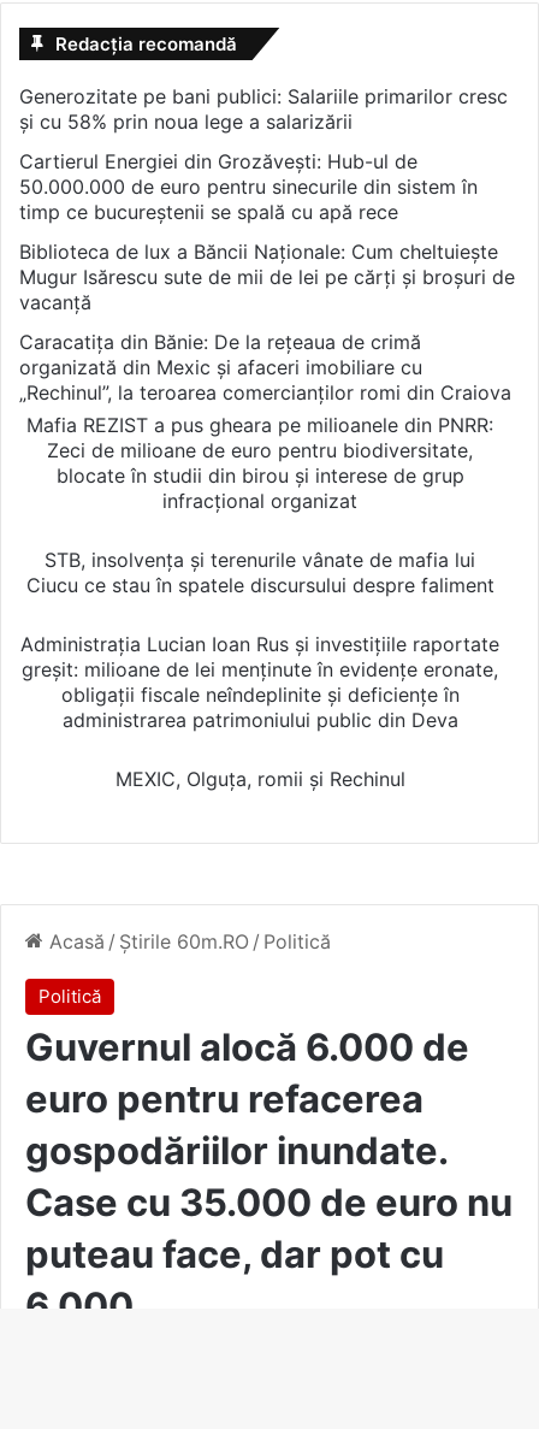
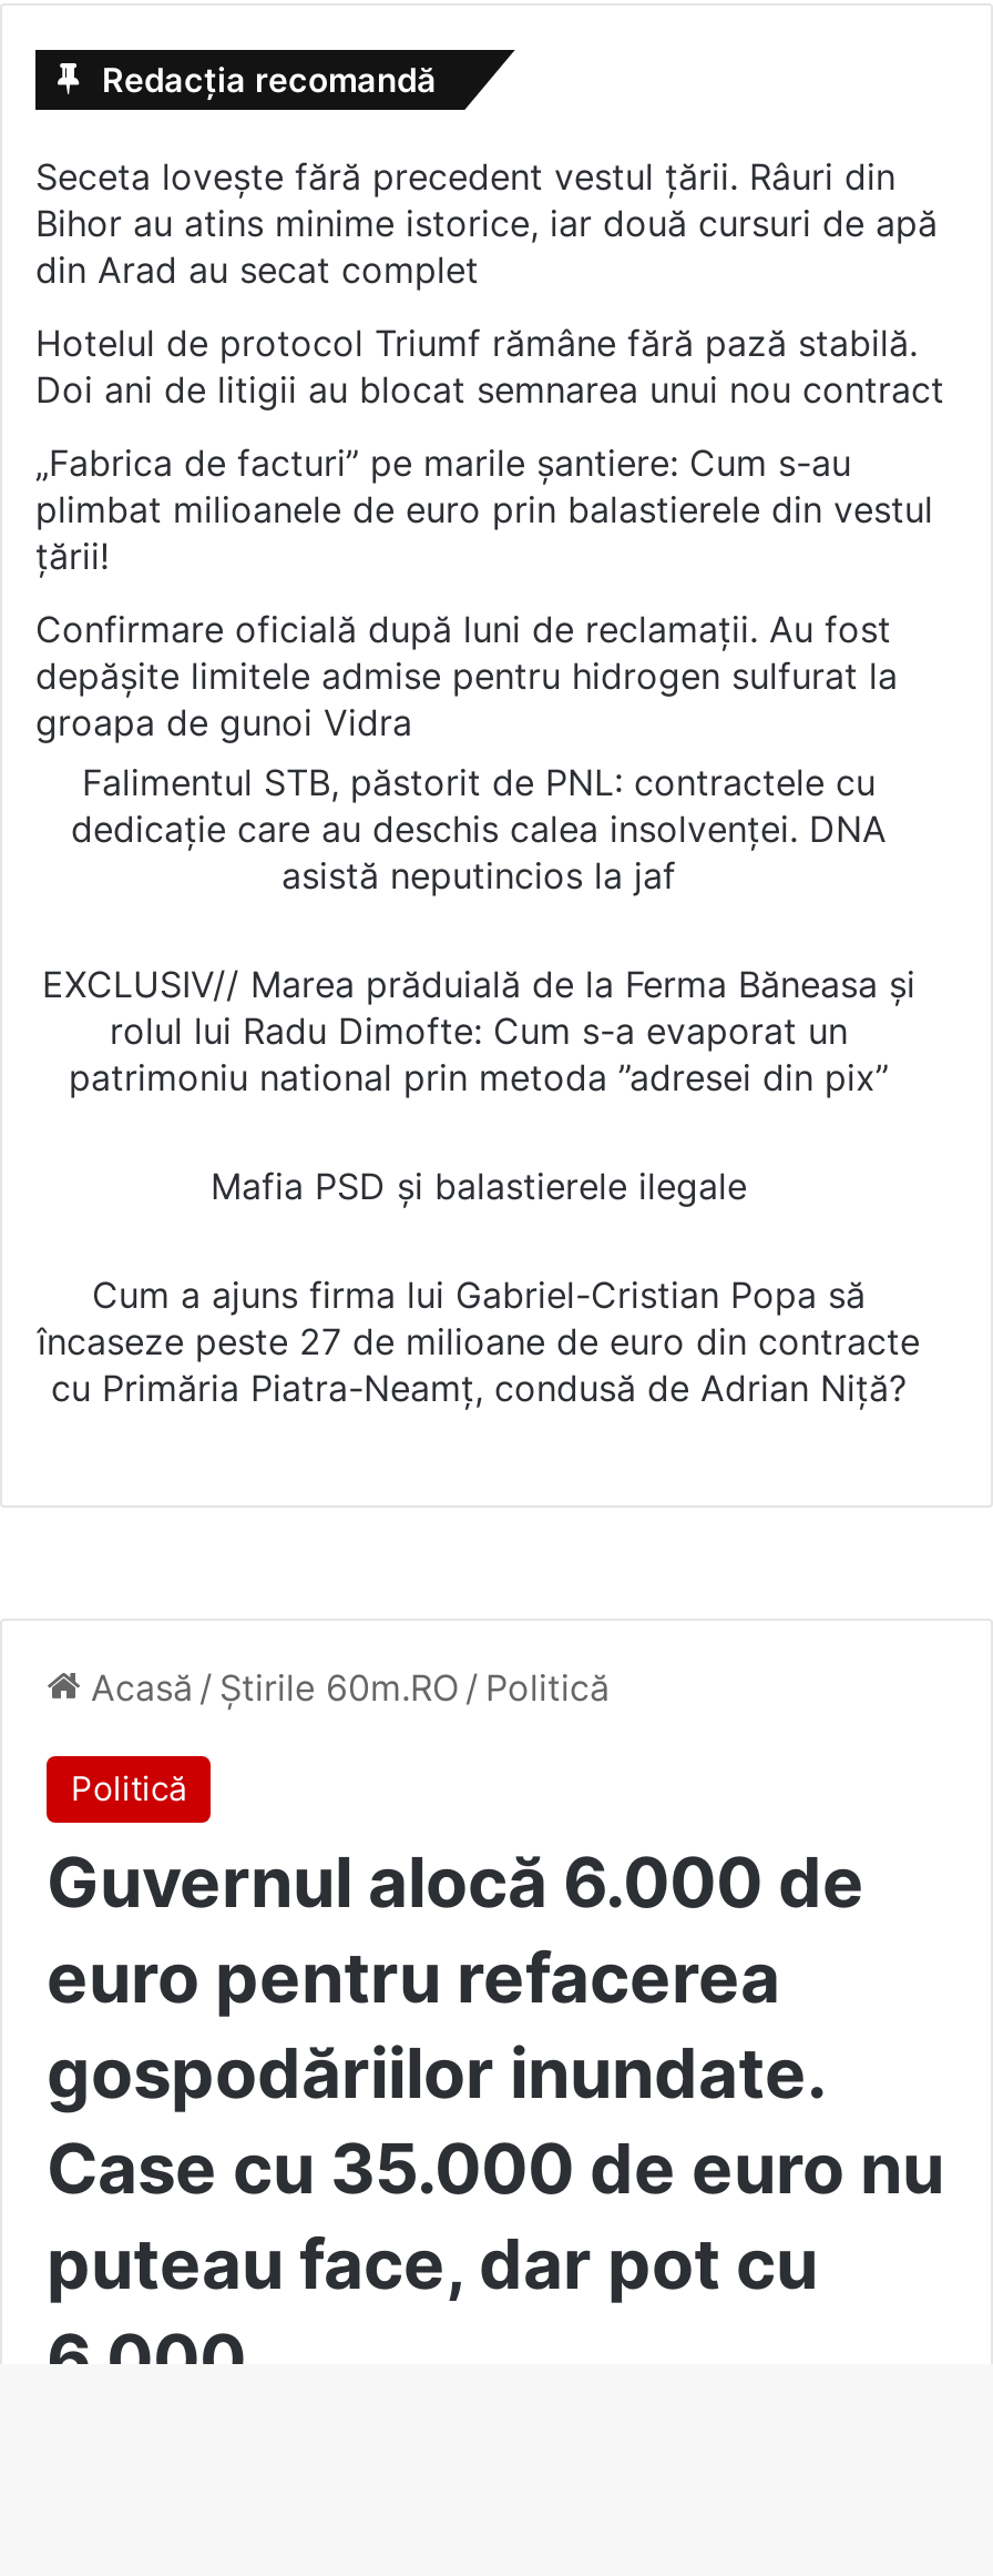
- Generozitate pe bani publici: Salariile primarilor cresc
- și cu 58% prin noua lege a salarizării
+ Seceta lovește fără precedent vestul țării. Râuri din
+ Bihor au atins minime istorice, iar două cursuri de apă
+ din Arad au secat complet

- Cartierul Energiei din Grozăvești: Hub-ul de
- 50.000.000 de euro pentru sinecurile din sistem în
- timp ce bucureștenii se spală cu apă rece
+ Hotelul de protocol Triumf rămâne fără pază stabilă.
+ Doi ani de litigii au blocat semnarea unui nou contract

- Biblioteca de lux a Băncii Naționale: Cum cheltuiește
- Mugur Isărescu sute de mii de lei pe cărți și broșuri de
- vacanță
+ „Fabrica de facturi” pe marile șantiere: Cum s-au
+ plimbat milioanele de euro prin balastierele din vestul
+ țării!

- Caracatița din Bănie: De la rețeaua de crimă
- organizată din Mexic și afaceri imobiliare cu
- „Rechinul”, la teroarea comercianților romi din Craiova
- Mafia REZIST a pus gheara pe milioanele din PNRR:
- Zeci de milioane de euro pentru biodiversitate,
- blocate în studii din birou și interese de grup
- infracțional organizat
+ Confirmare oficială după luni de reclamații. Au fost
+ depășite limitele admise pentru hidrogen sulfurat la
+ groapa de gunoi Vidra
+ Falimentul STB, păstorit de PNL: contractele cu
+ dedicație care au deschis calea insolvenței. DNA
+ asistă neputincios la jaf

- STB, insolvența și terenurile vânate de mafia lui
- Ciucu ce stau în spatele discursului despre faliment
+ EXCLUSIV// Marea prăduială de la Ferma Băneasa și
+ rolul lui Radu Dimofte: Cum s-a evaporat un
+ patrimoniu national prin metoda ”adresei din pix”

- Administrația Lucian Ioan Rus și investițiile raportate
- greșit: milioane de lei menținute în evidențe eronate,
- obligații fiscale neîndeplinite și deficiențe în
- administrarea patrimoniului public din Deva
+ Mafia PSD și balastierele ilegale

- MEXIC, Olguța, romii și Rechinul
+ Cum a ajuns firma lui Gabriel-Cristian Popa să
+ încaseze peste 27 de milioane de euro din contracte
+ cu Primăria Piatra-Neamț, condusă de Adrian Niță?
